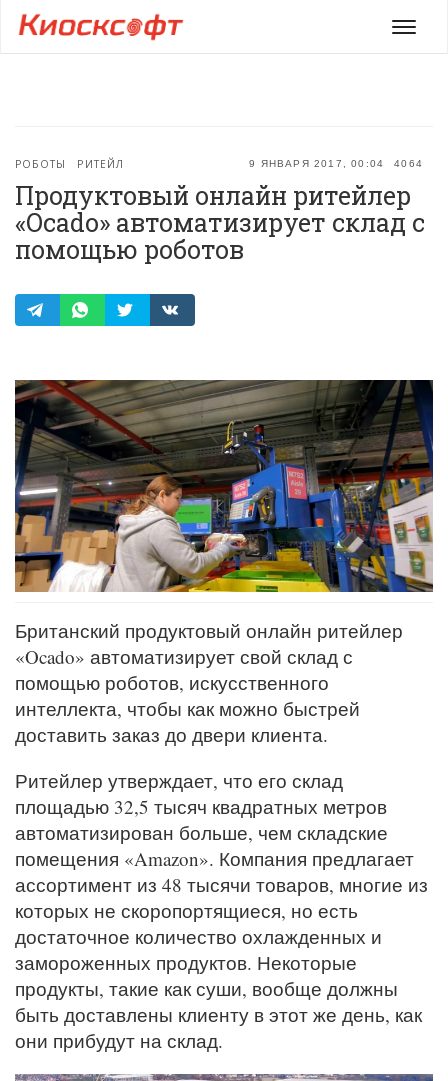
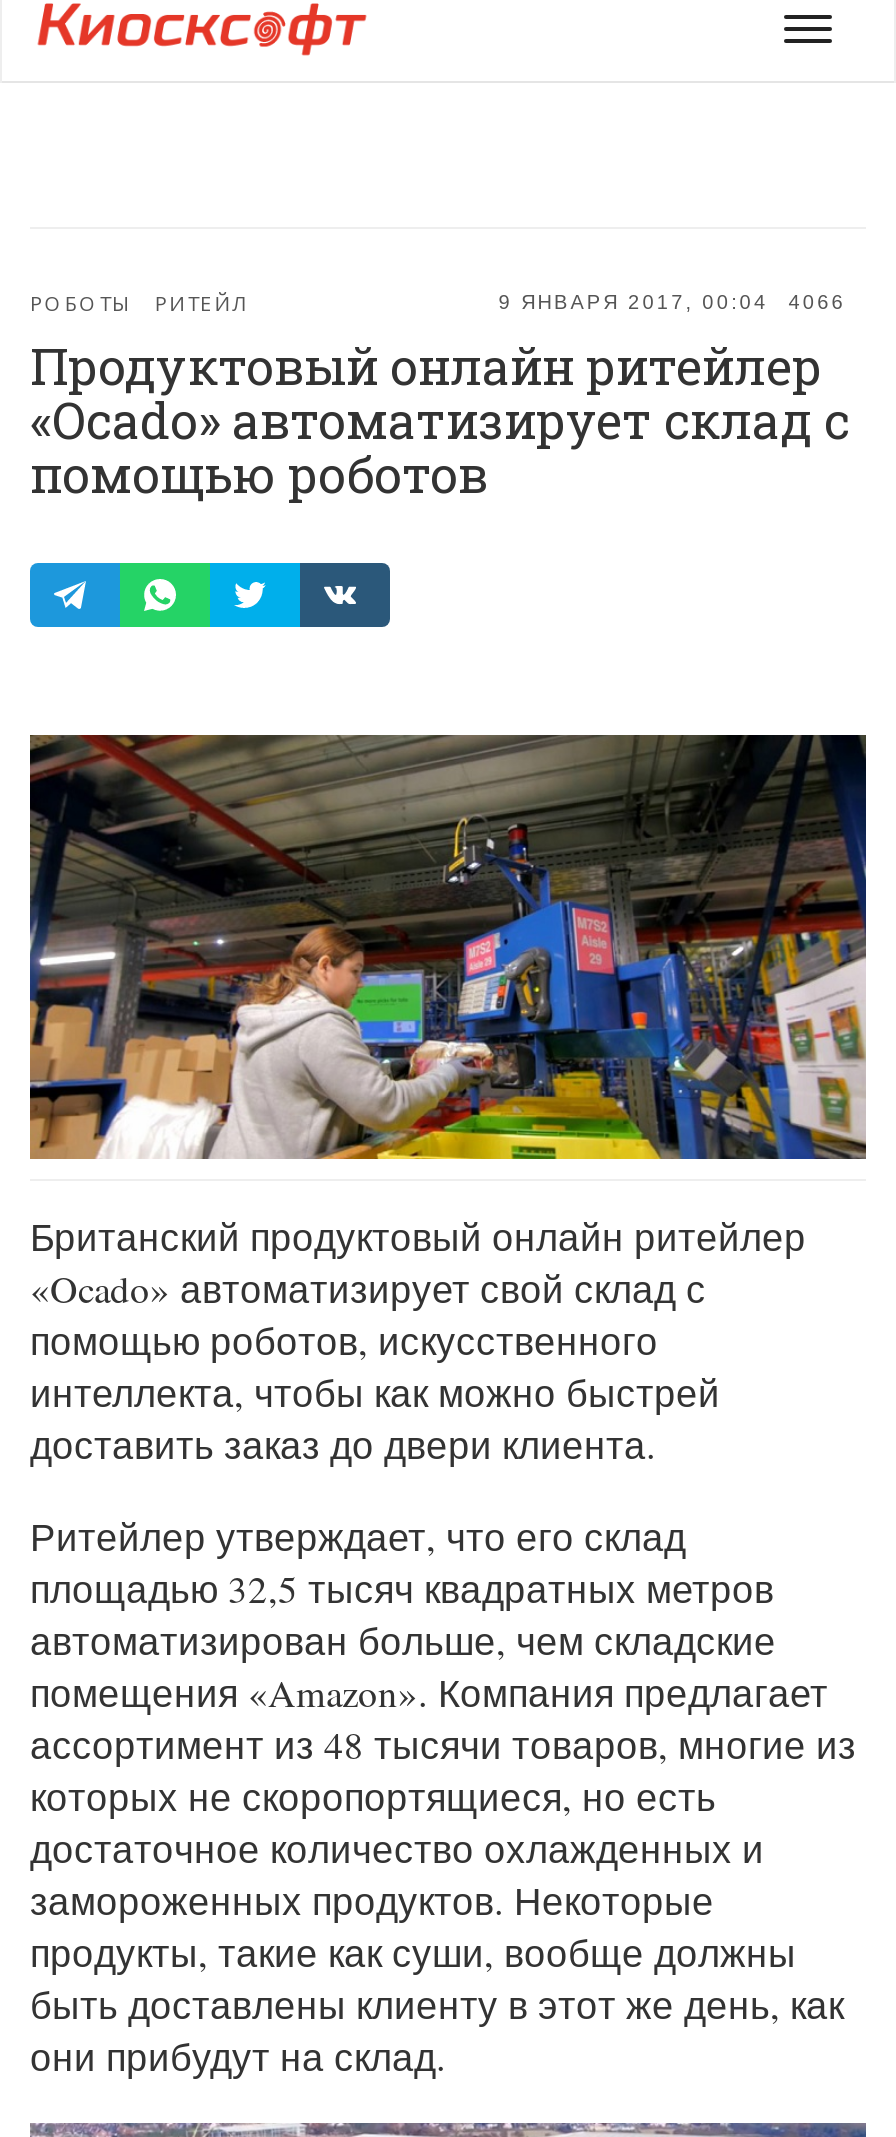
- 9 ЯНВАРЯ 2017, 00:04 4064
+ 9 ЯНВАРЯ 2017, 00:04 4066
